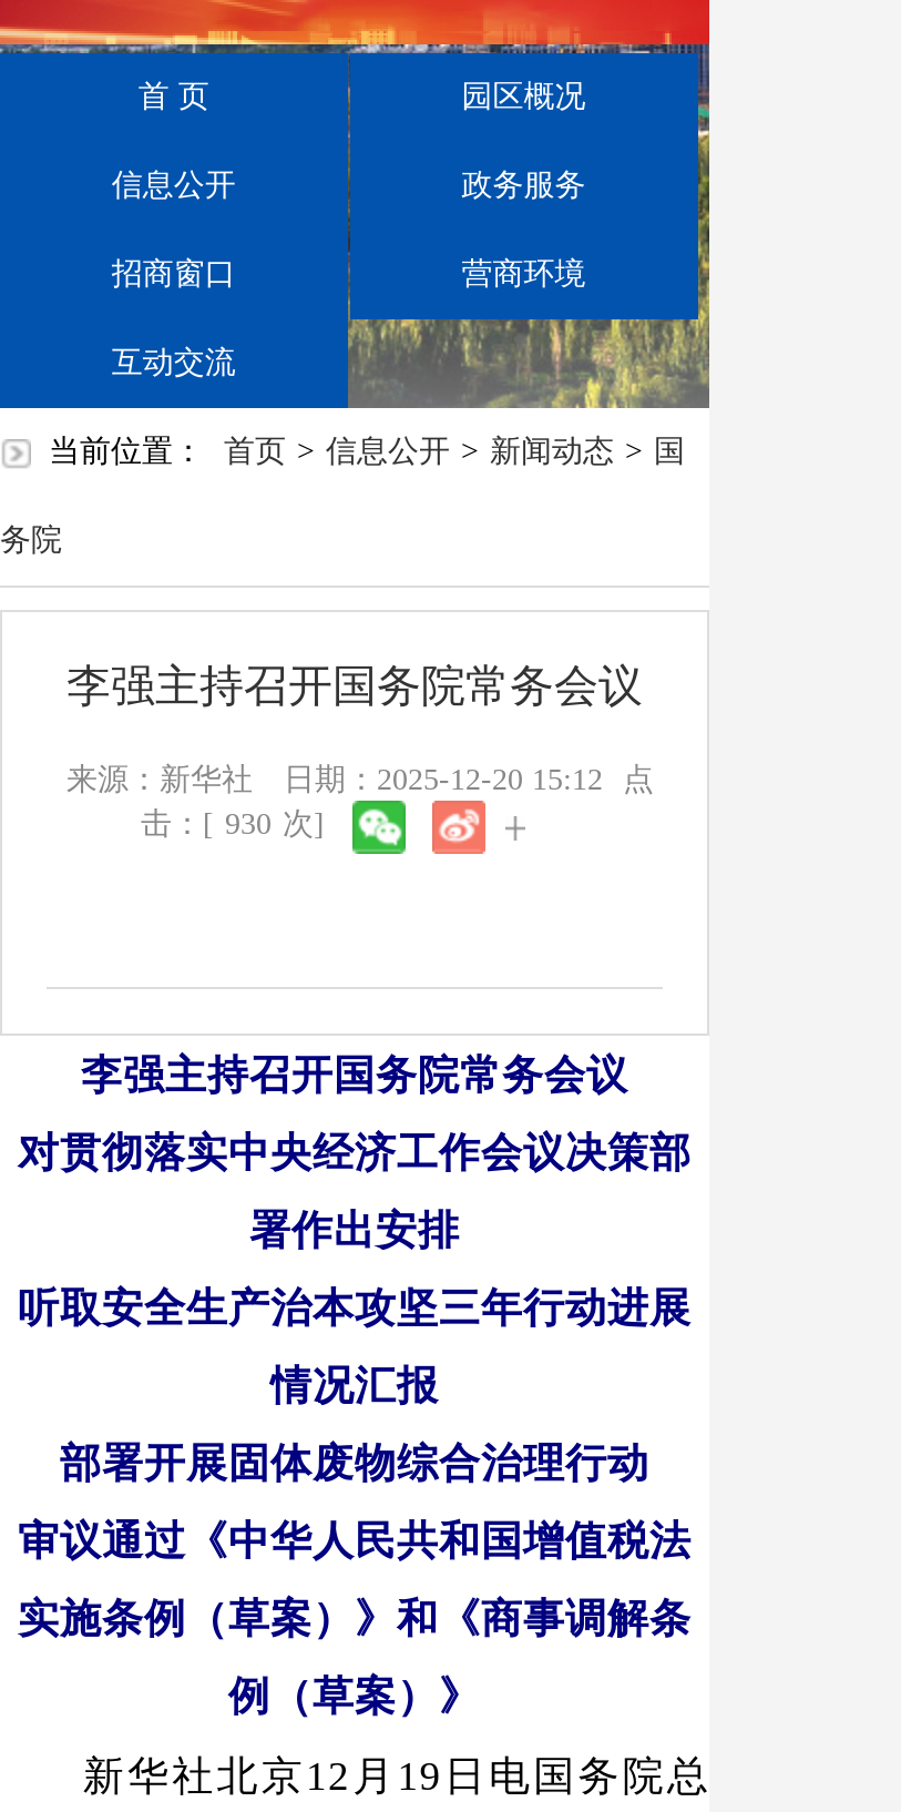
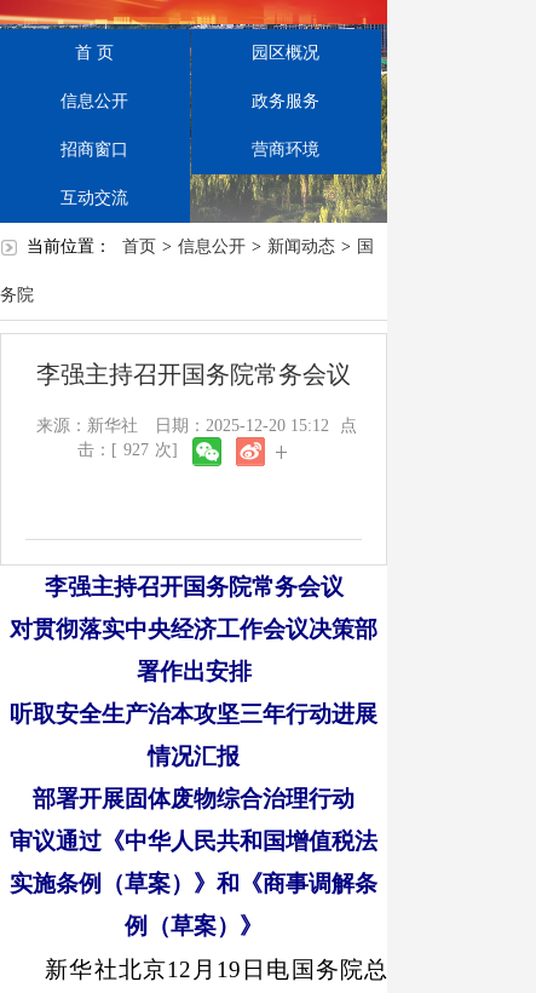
- 击：[ 930 次]
+ 击：[ 927 次]
